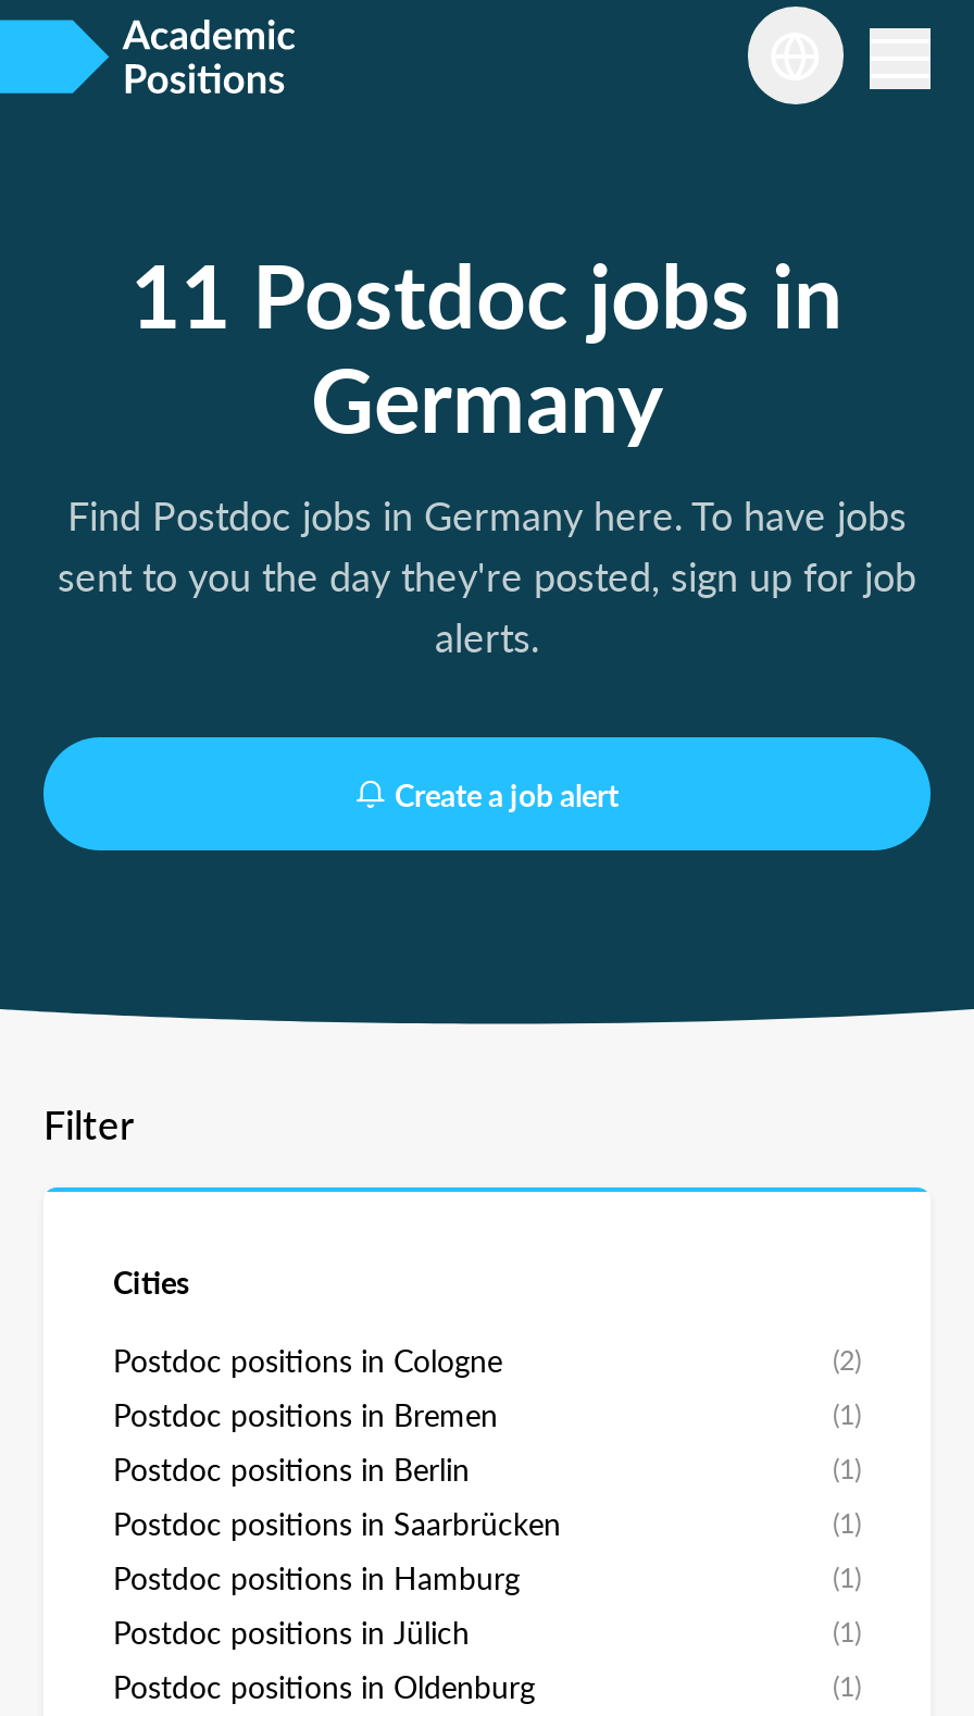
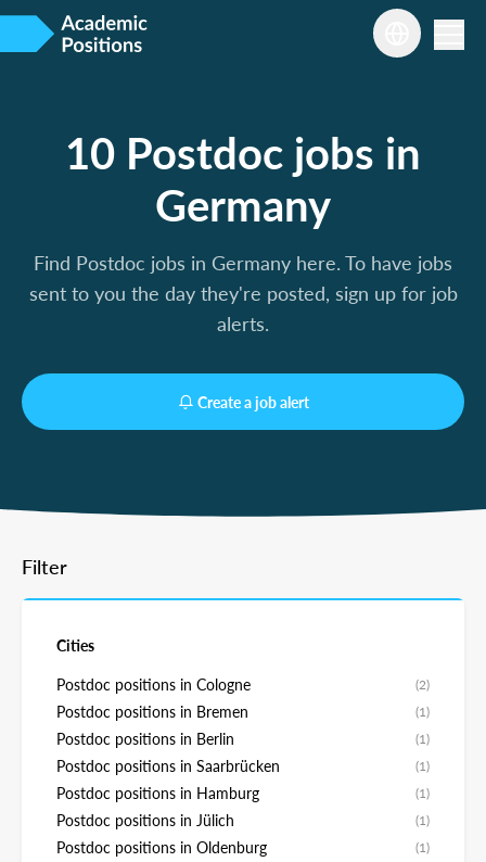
- 11 Postdoc jobs in
+ 10 Postdoc jobs in
